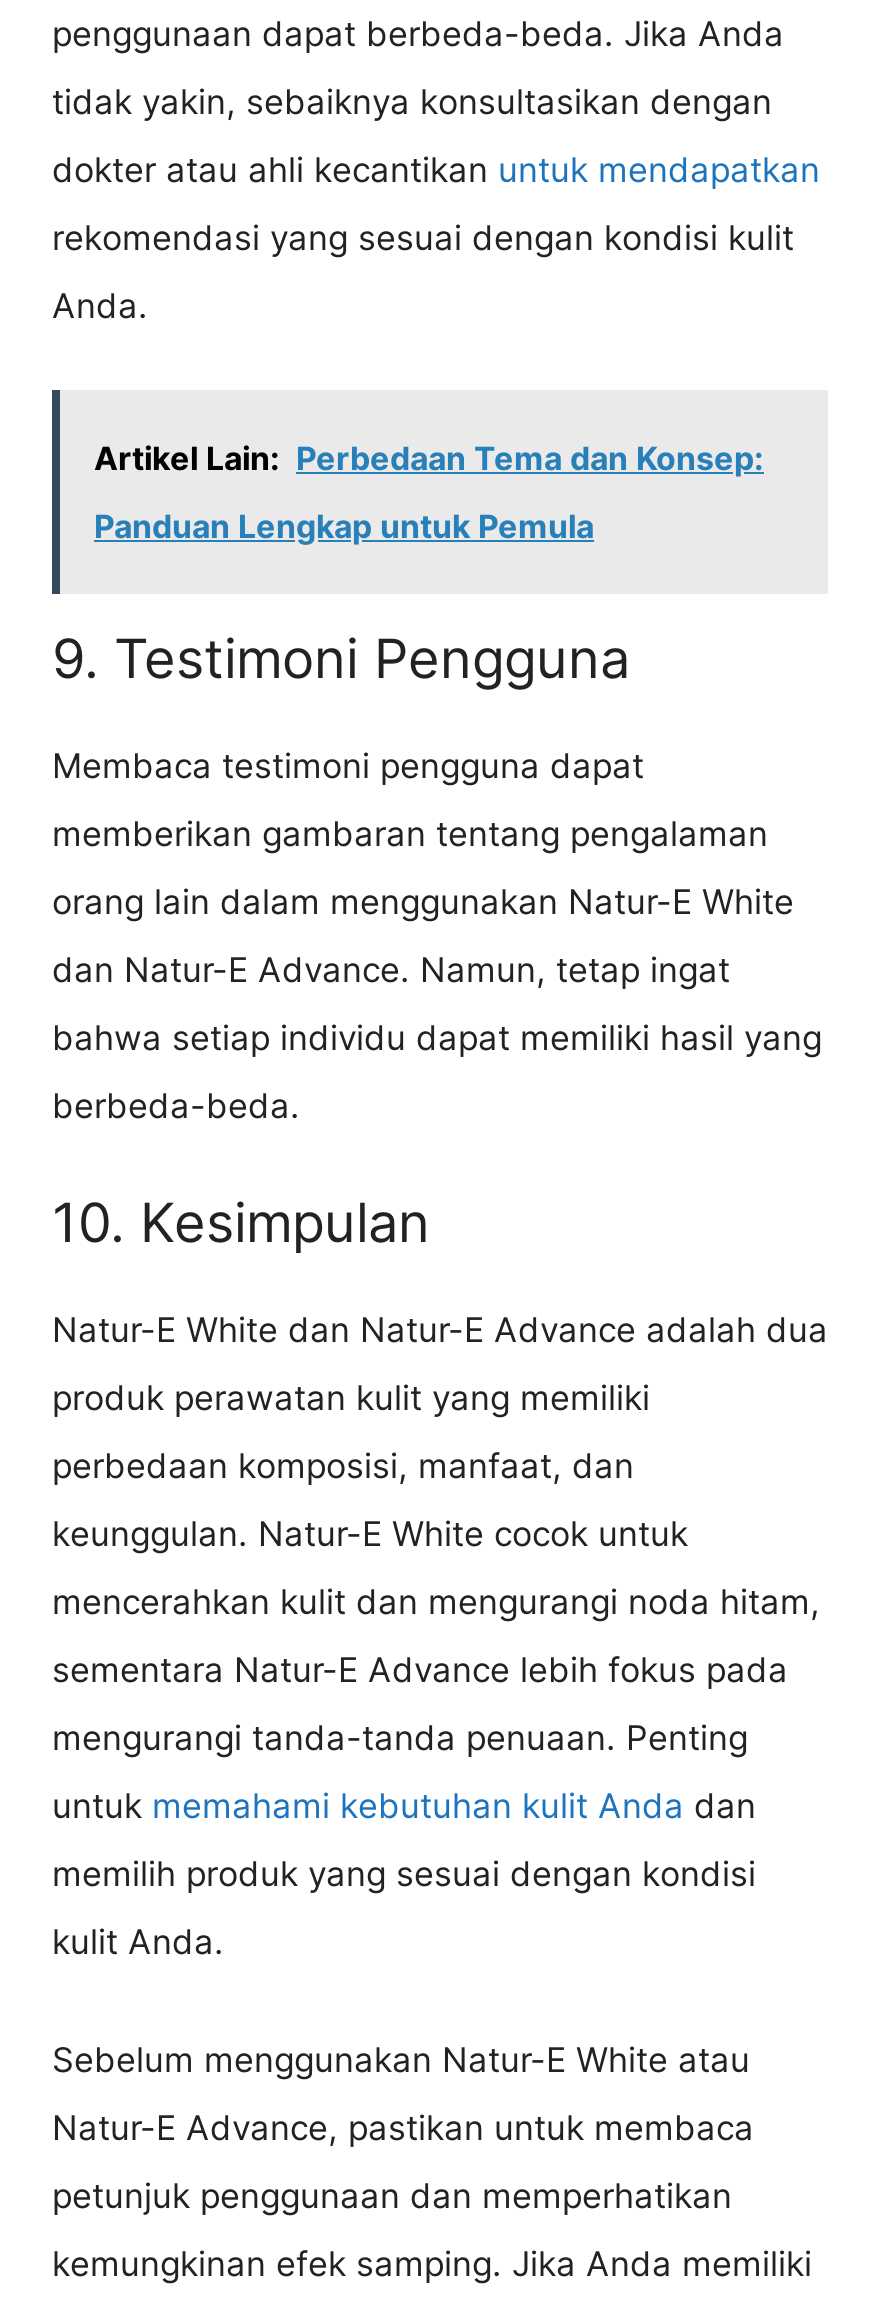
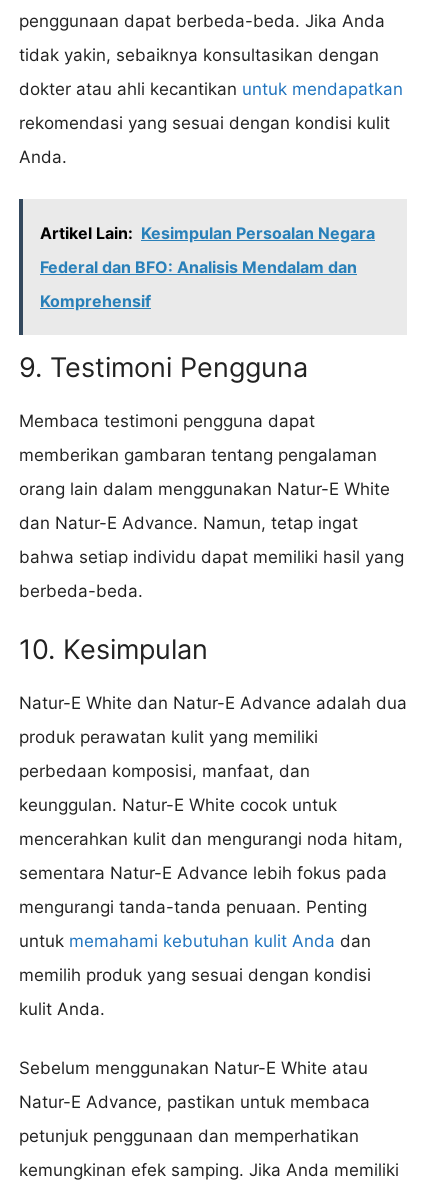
- Artikel Lain: Perbedaan Tema dan Konsep:
- Panduan Lengkap untuk Pemula
+ Artikel Lain: Kesimpulan Persoalan Negara
+ Federal dan BFO: Analisis Mendalam dan
+ Komprehensif
